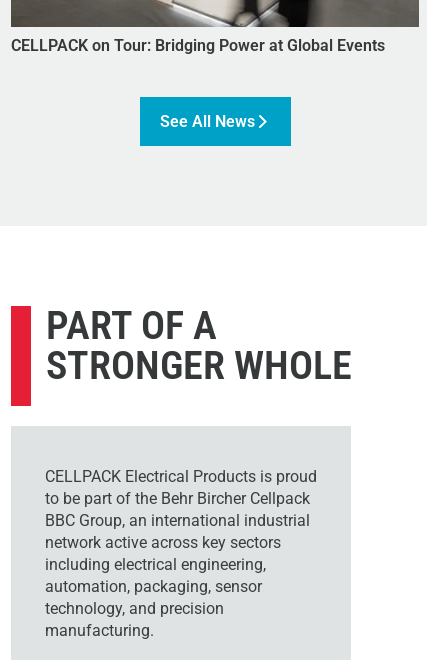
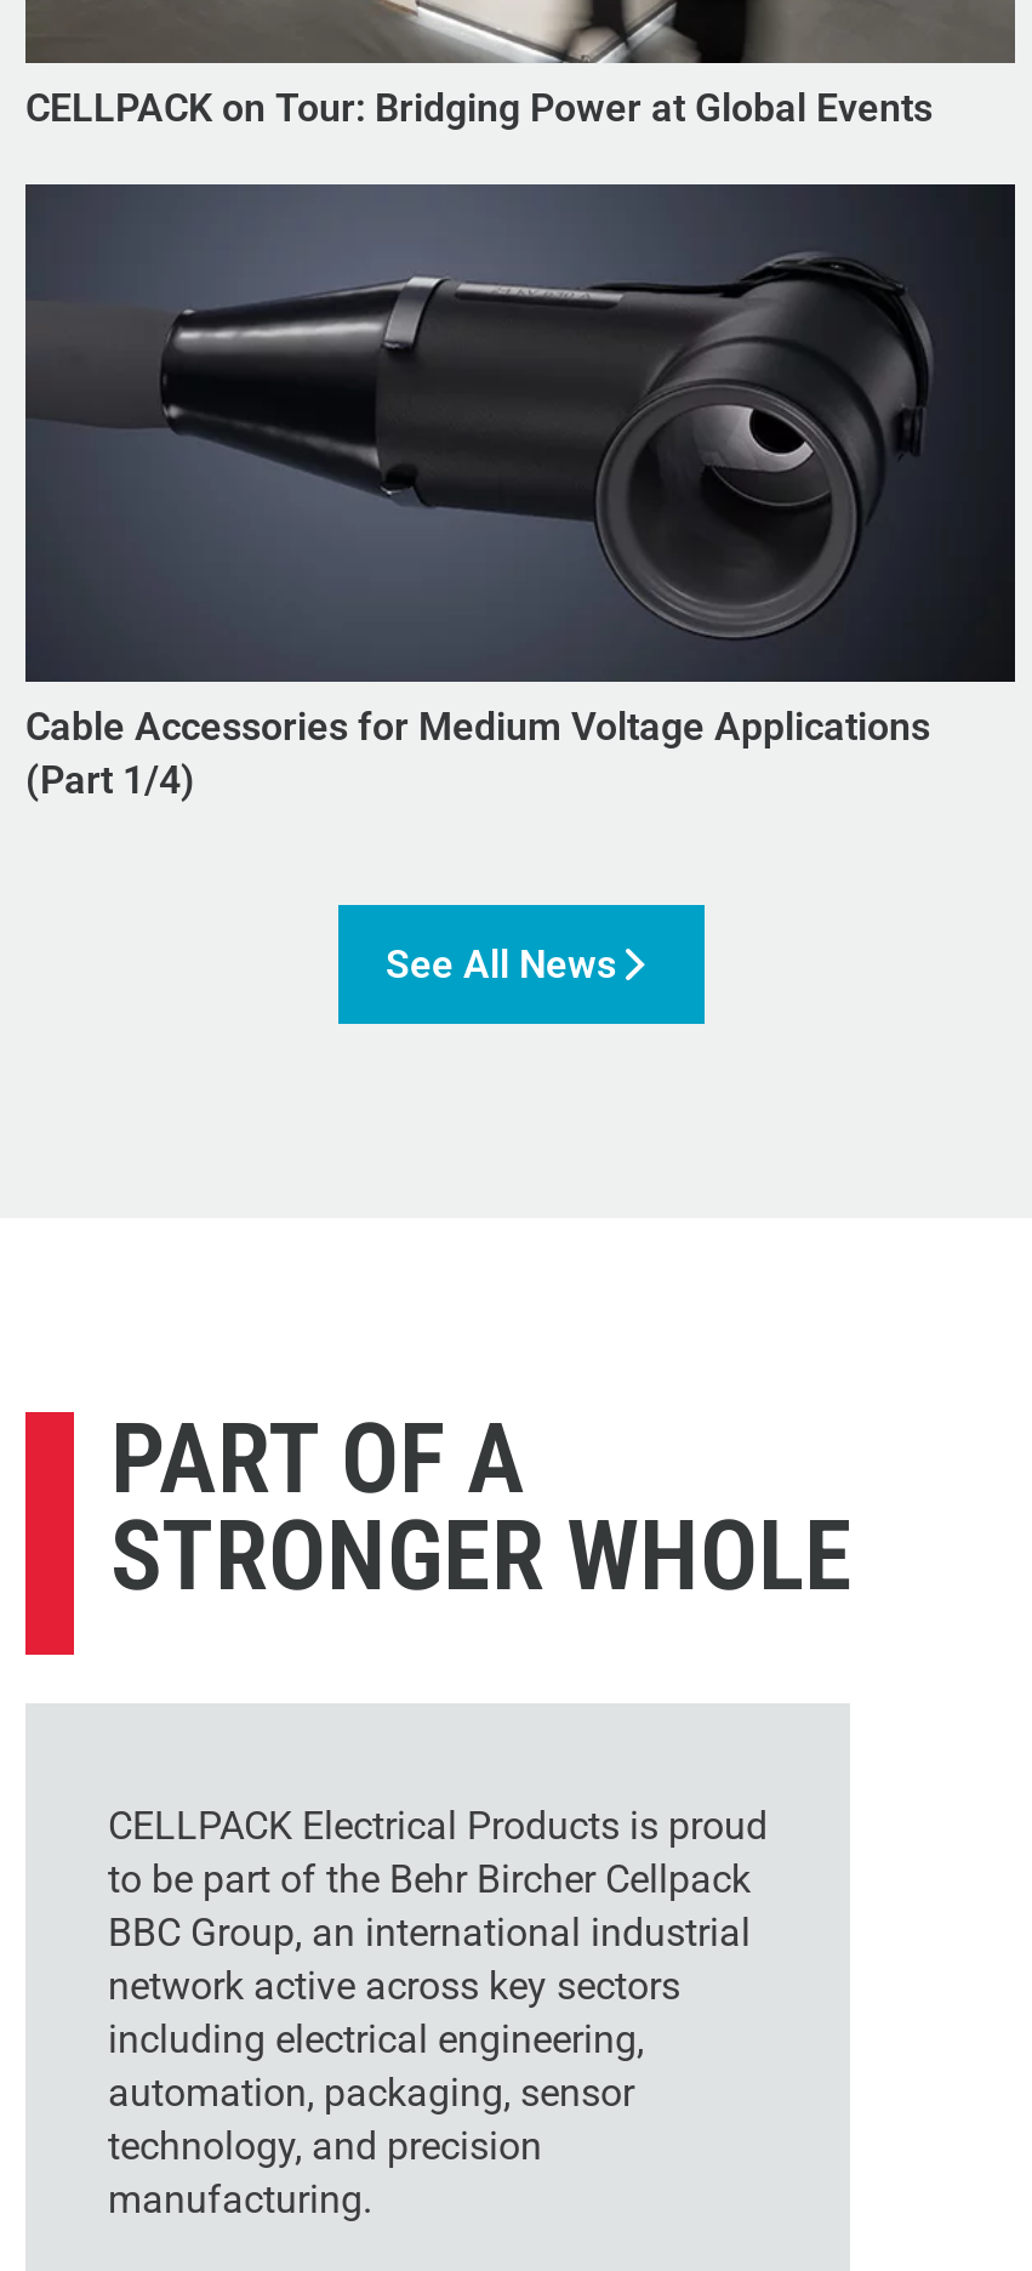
+ [image]
+ Cable Accessories for Medium Voltage Applications
+ (Part 1/4)
